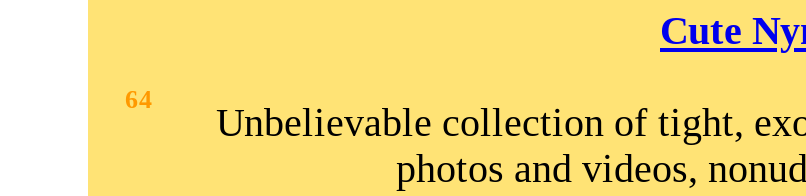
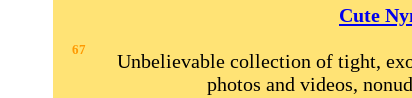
- 64
+ 67
